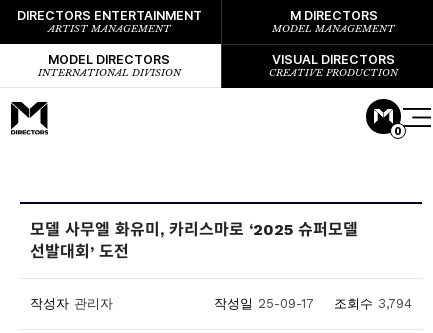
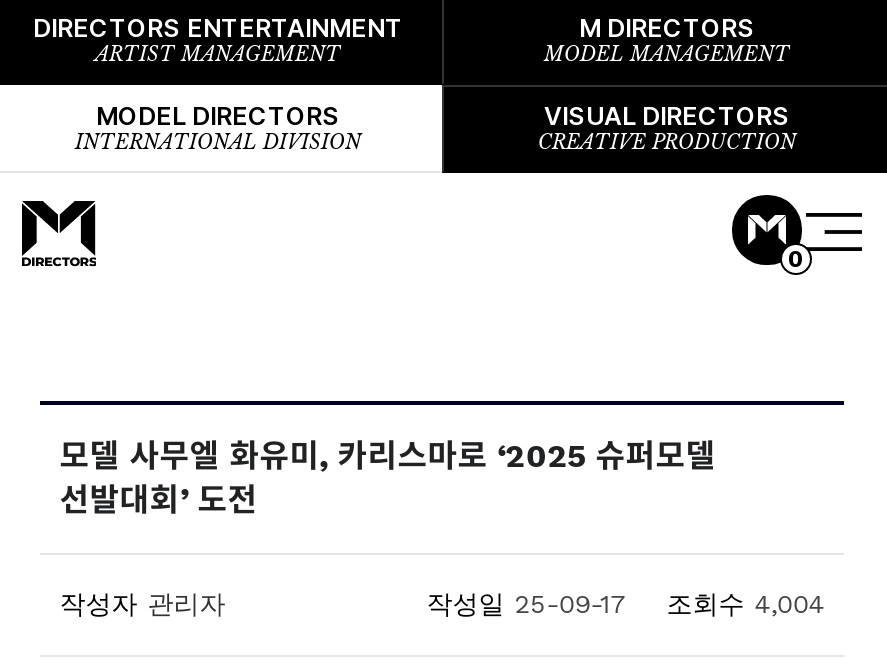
- 작성일 25-09-17 조회수 3,794
+ 작성일 25-09-17 조회수 4,004
